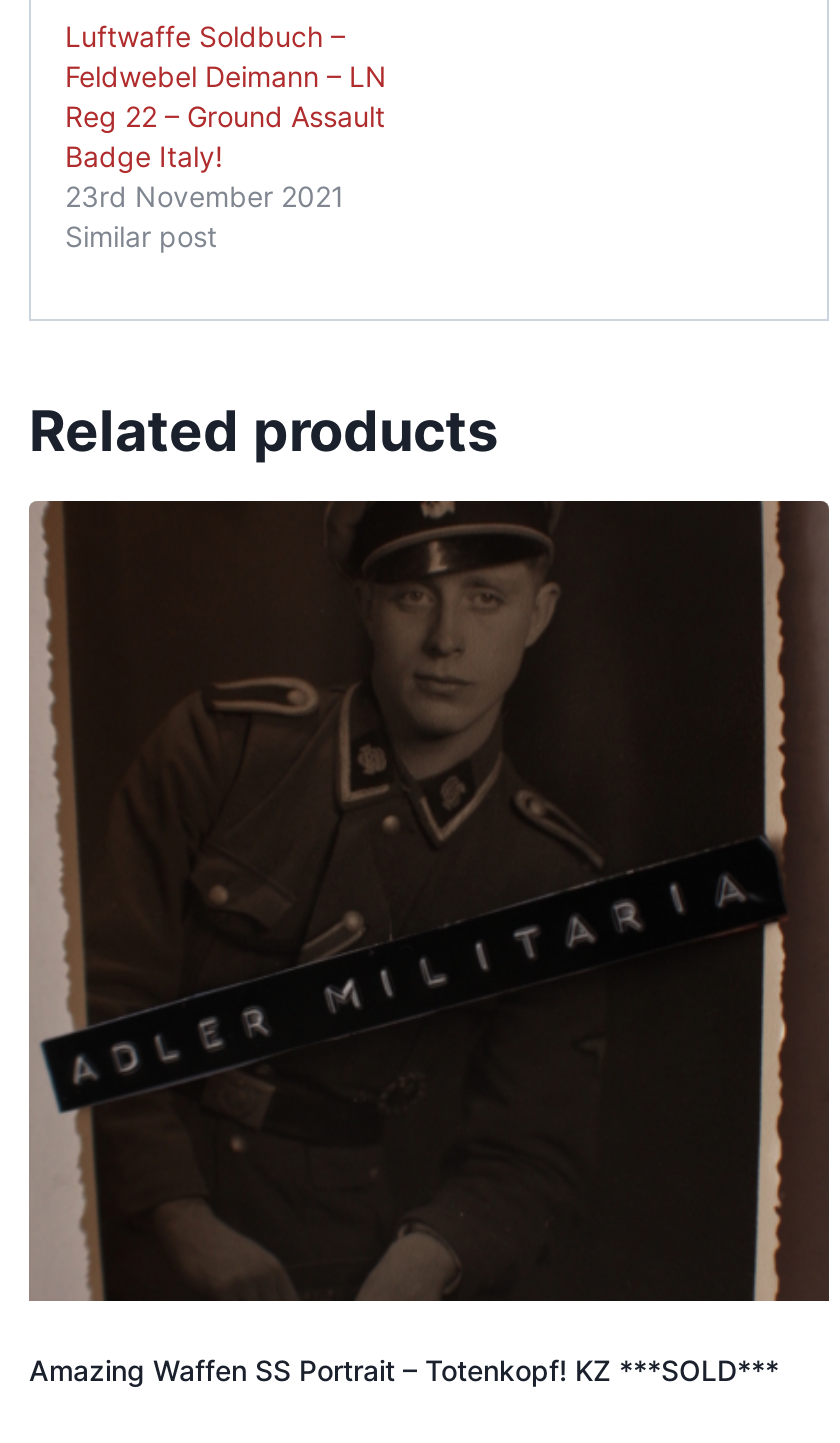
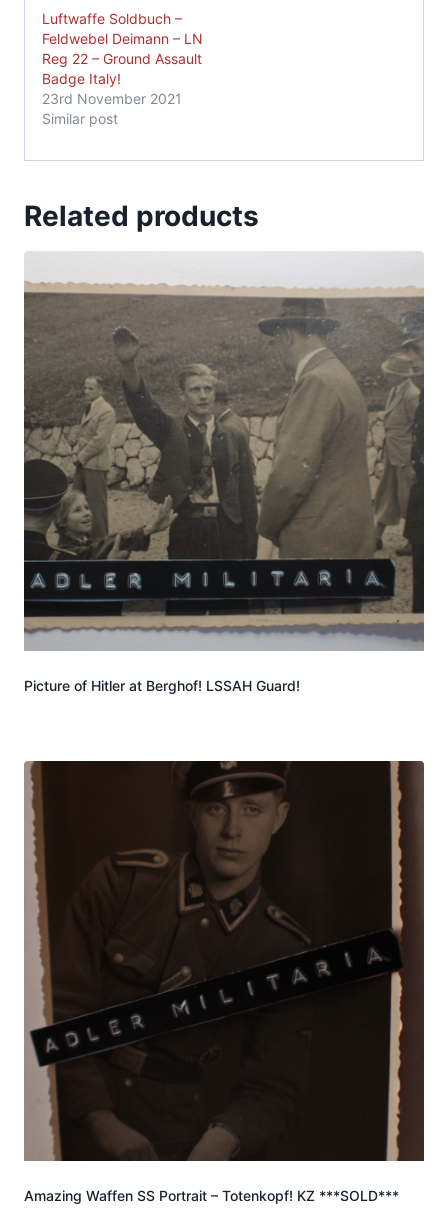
+ [image]
+ Picture of Hitler at Berghof! LSSAH Guard!
